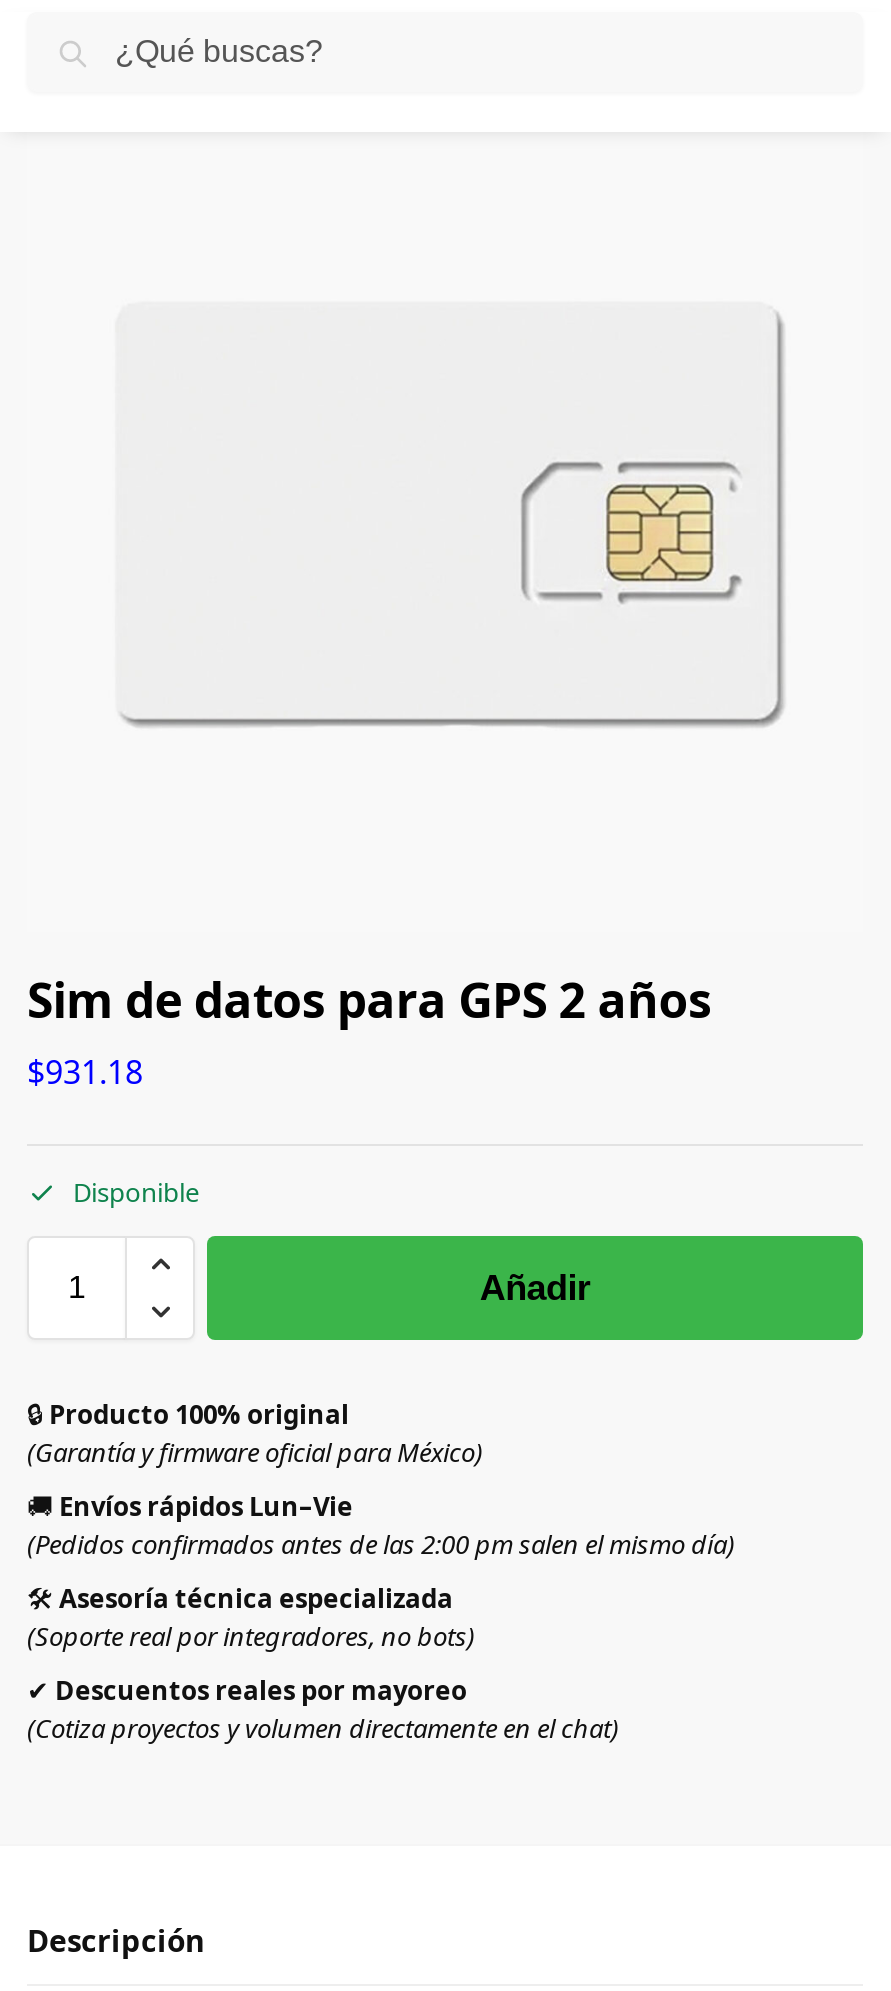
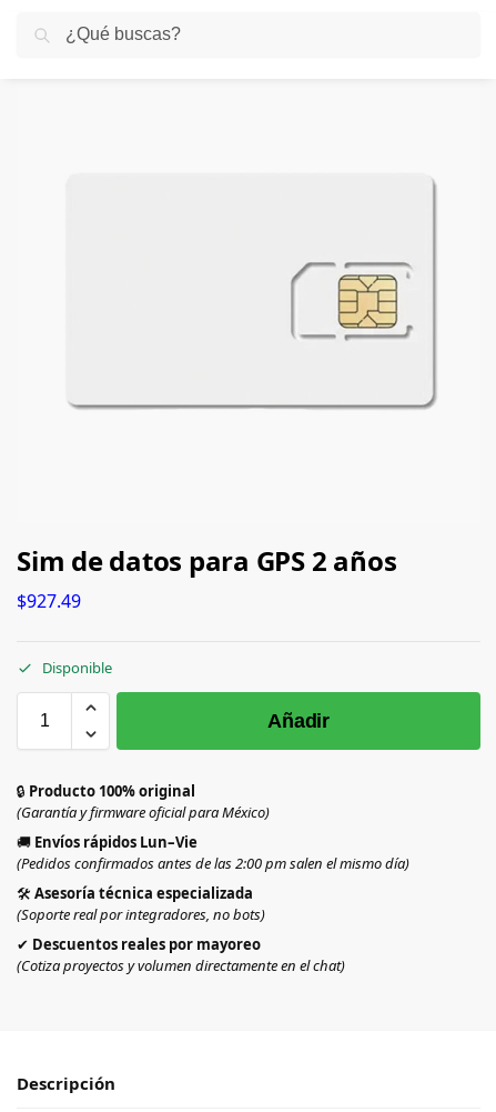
- $931.18
+ $927.49
